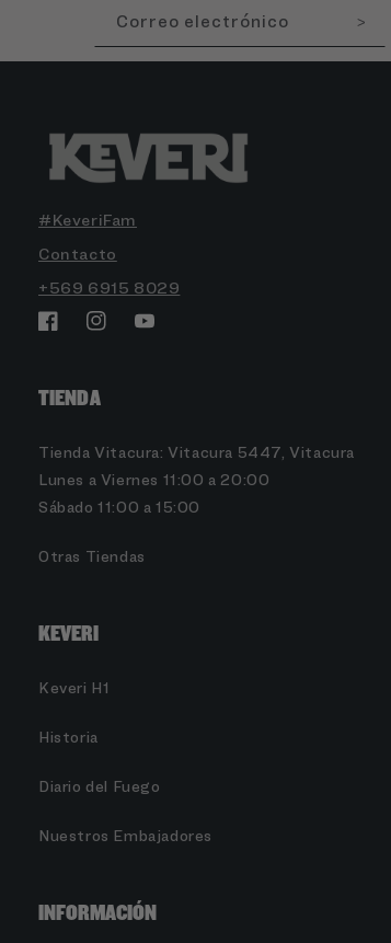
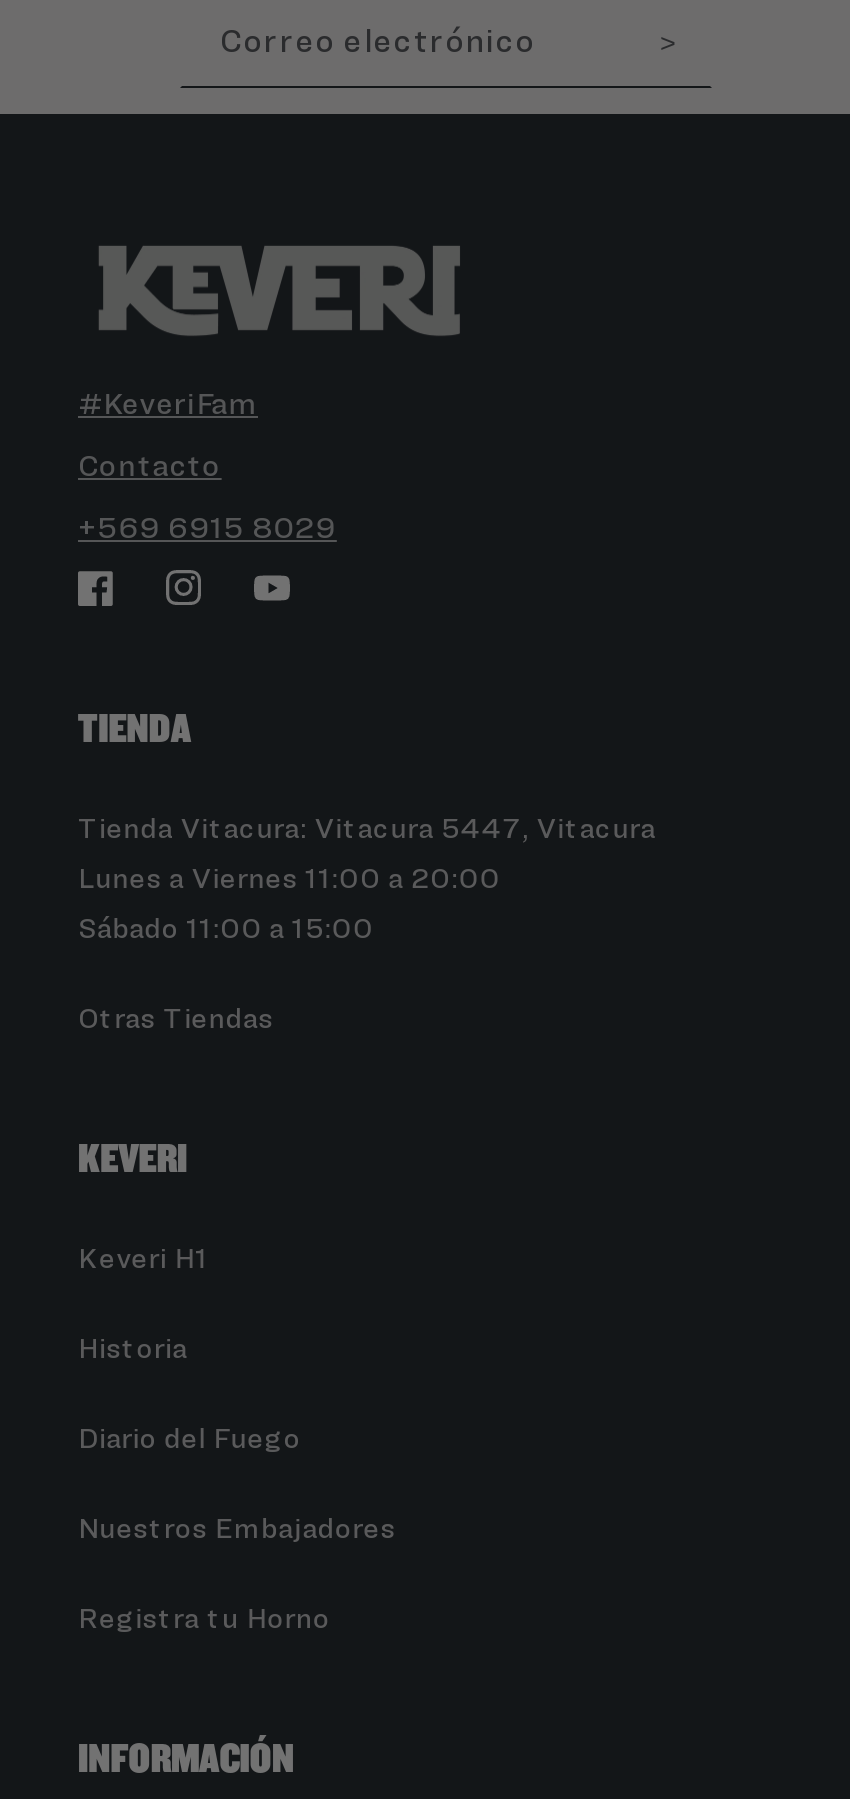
+ Registra tu Horno
